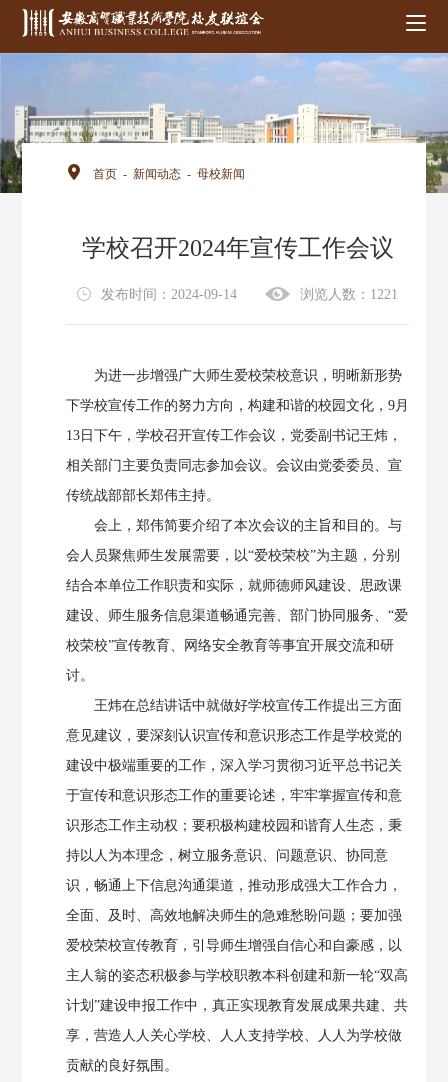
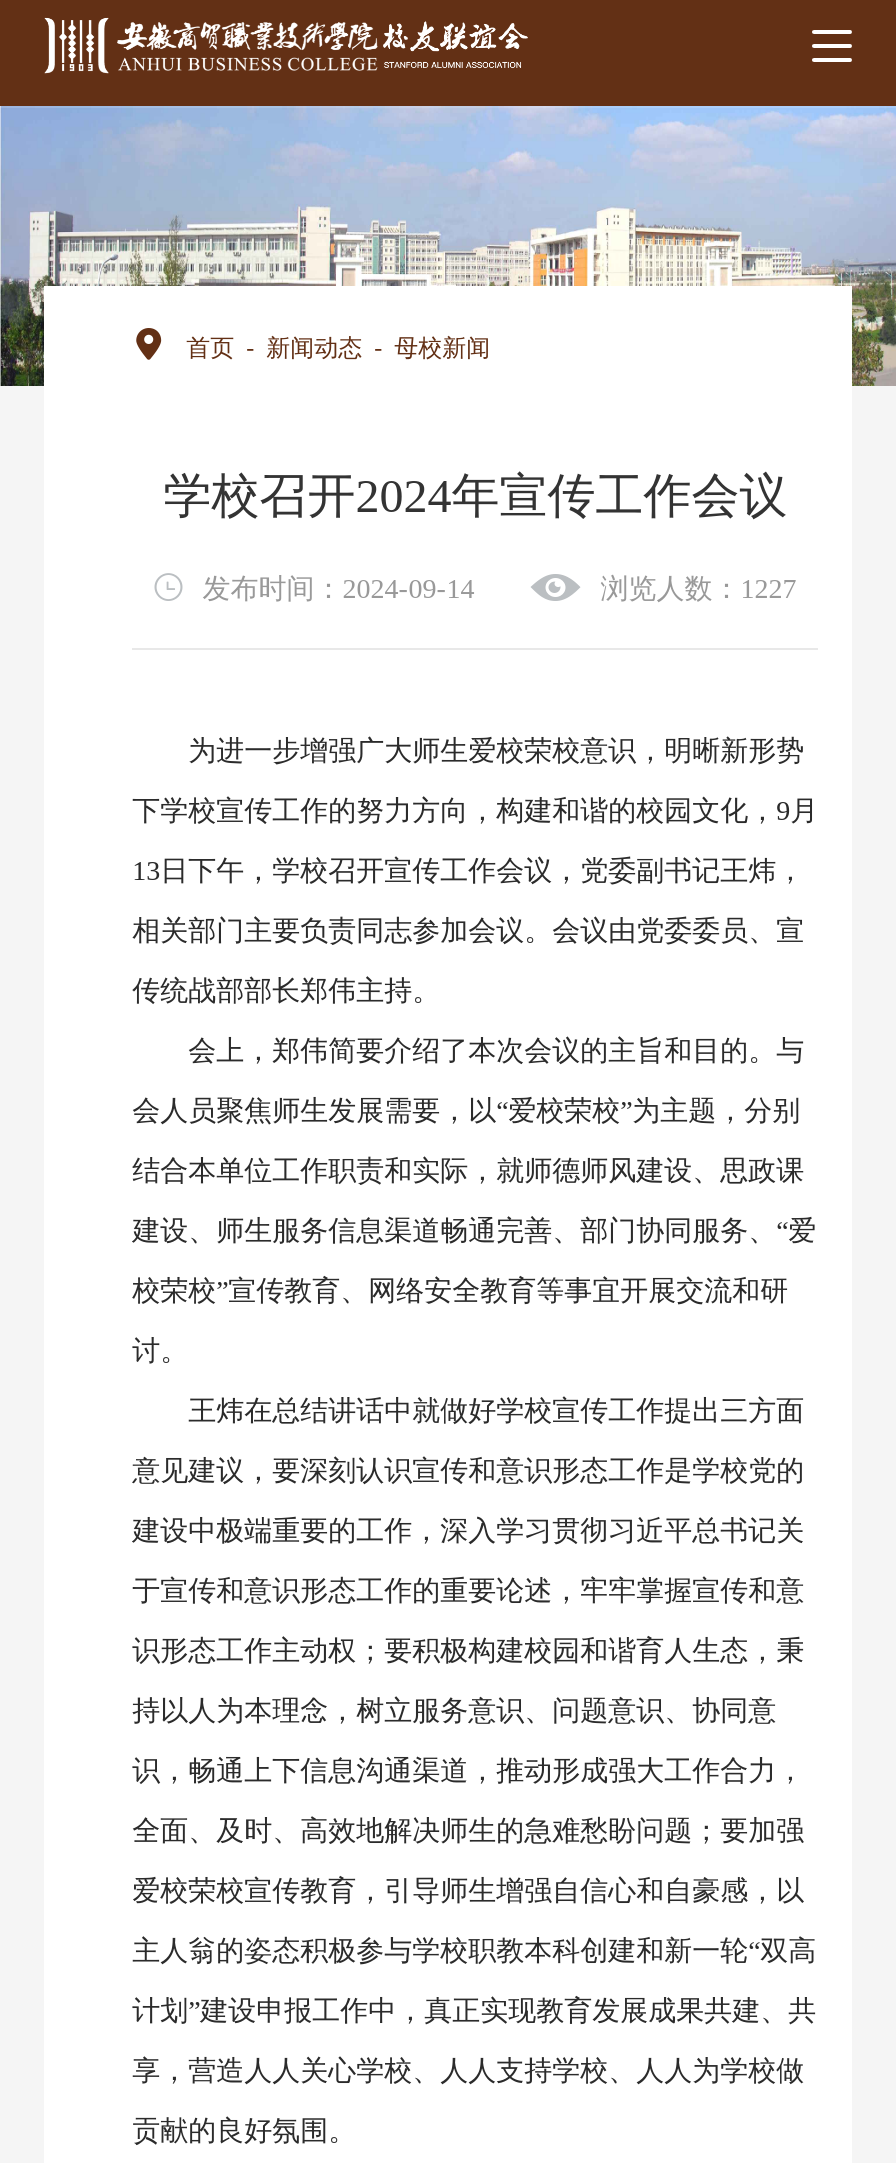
- 浏览人数：1221
+ 浏览人数：1227
